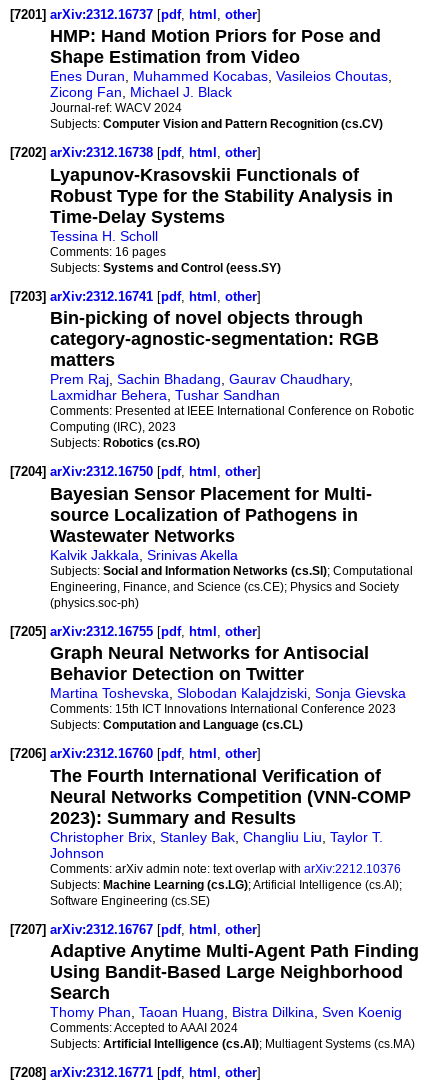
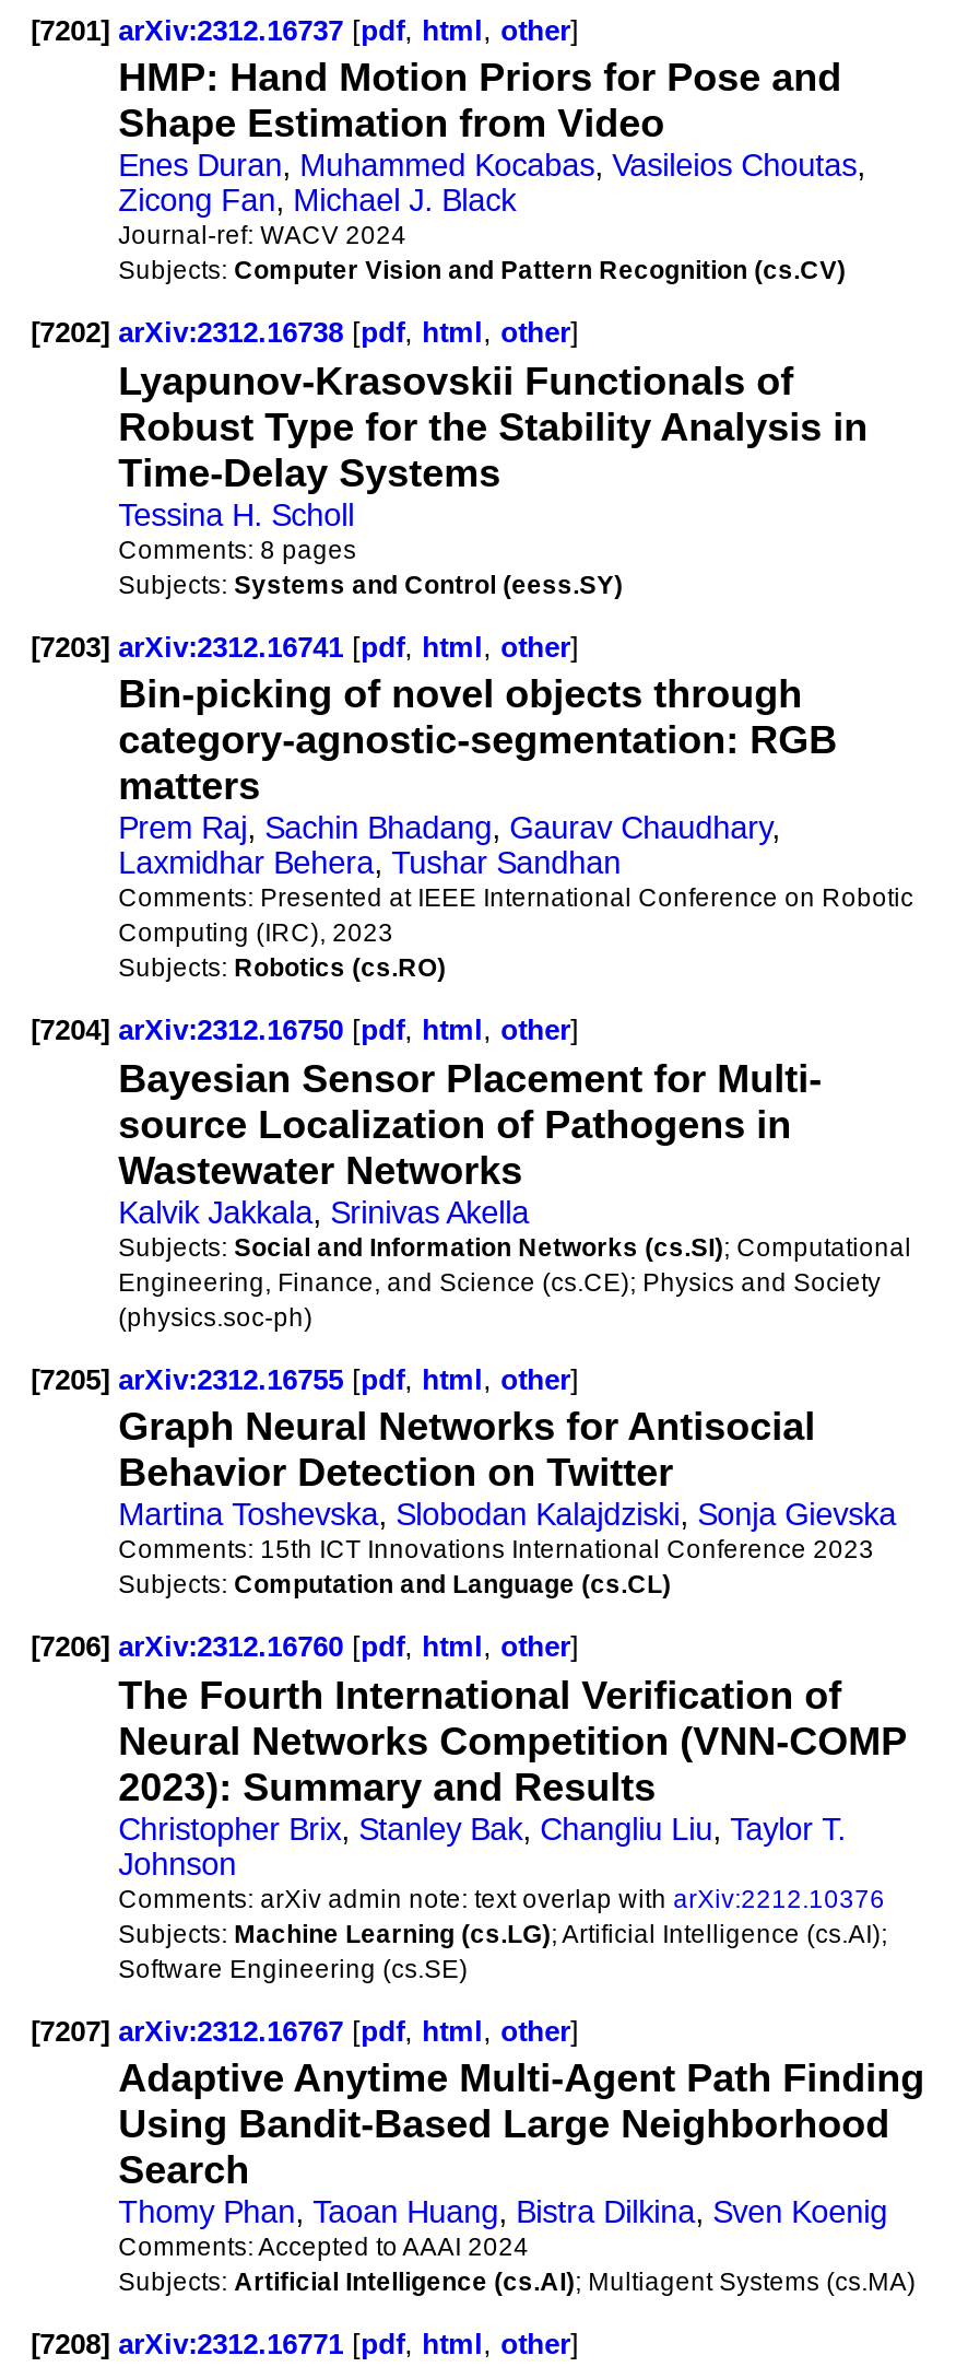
- Comments: 16 pages
+ Comments: 8 pages
